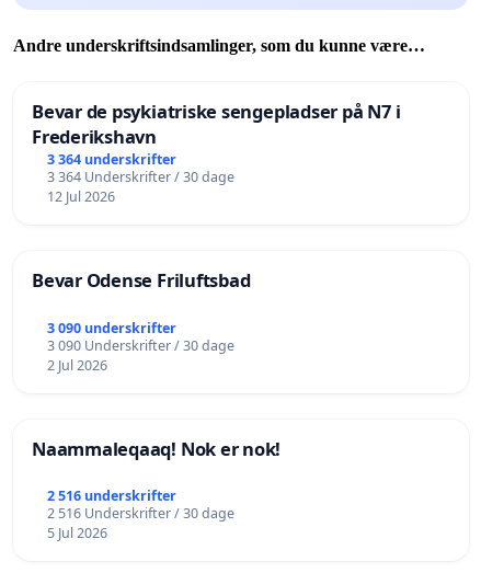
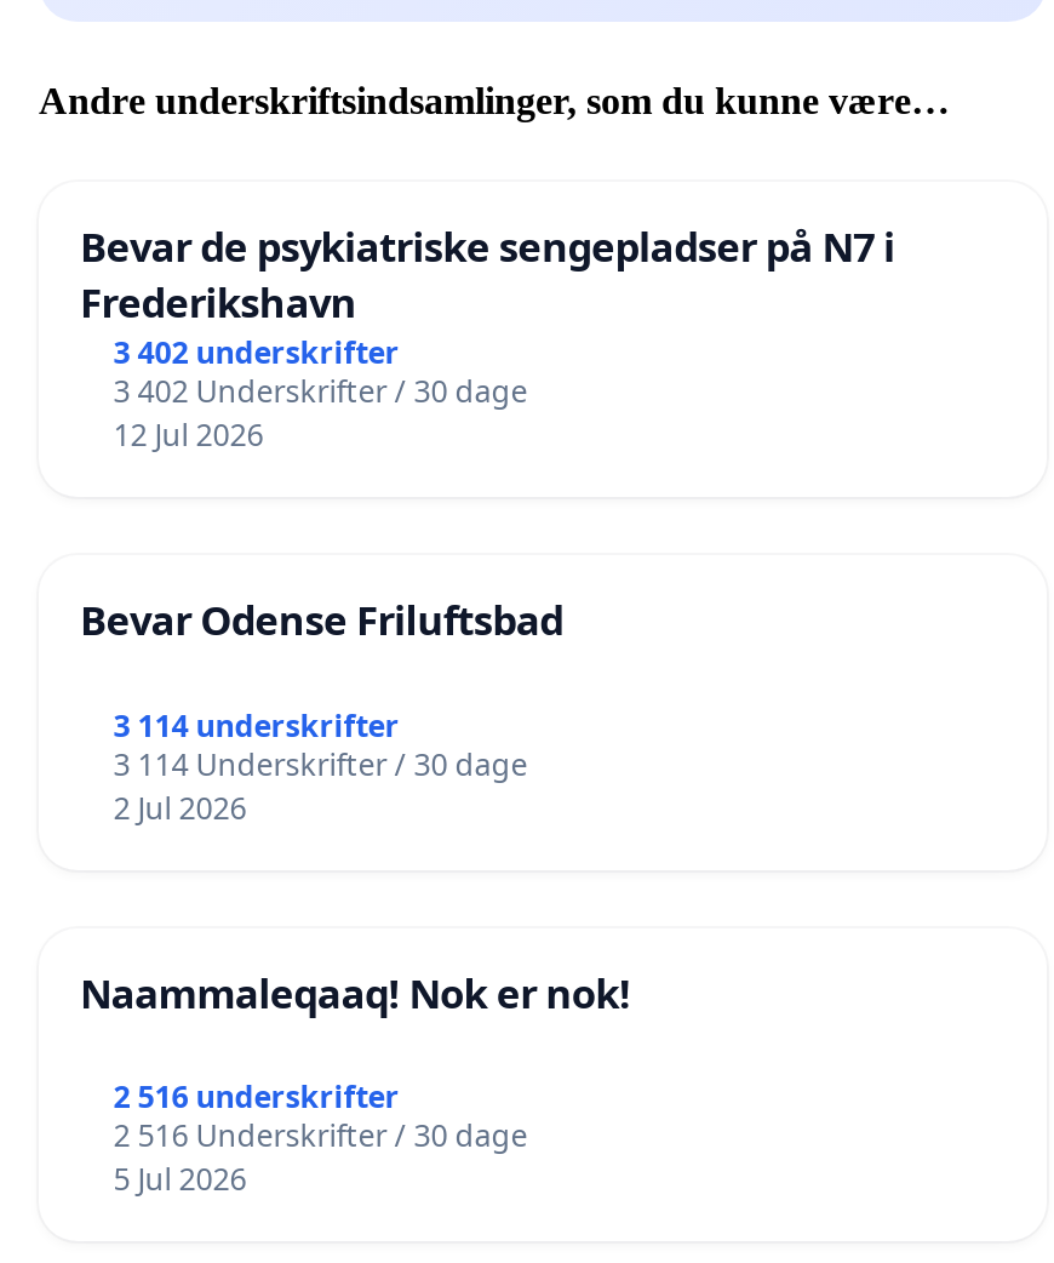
- 3 364 underskrifter
+ 3 402 underskrifter

- 3 364 Underskrifter / 30 dage
+ 3 402 Underskrifter / 30 dage

- 3 090 underskrifter
+ 3 114 underskrifter

- 3 090 Underskrifter / 30 dage
+ 3 114 Underskrifter / 30 dage
